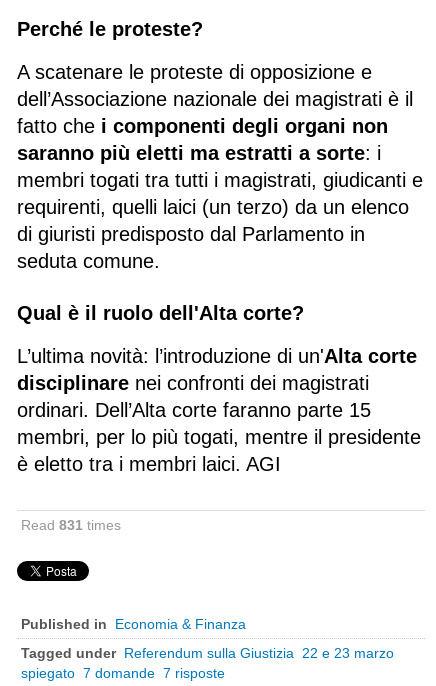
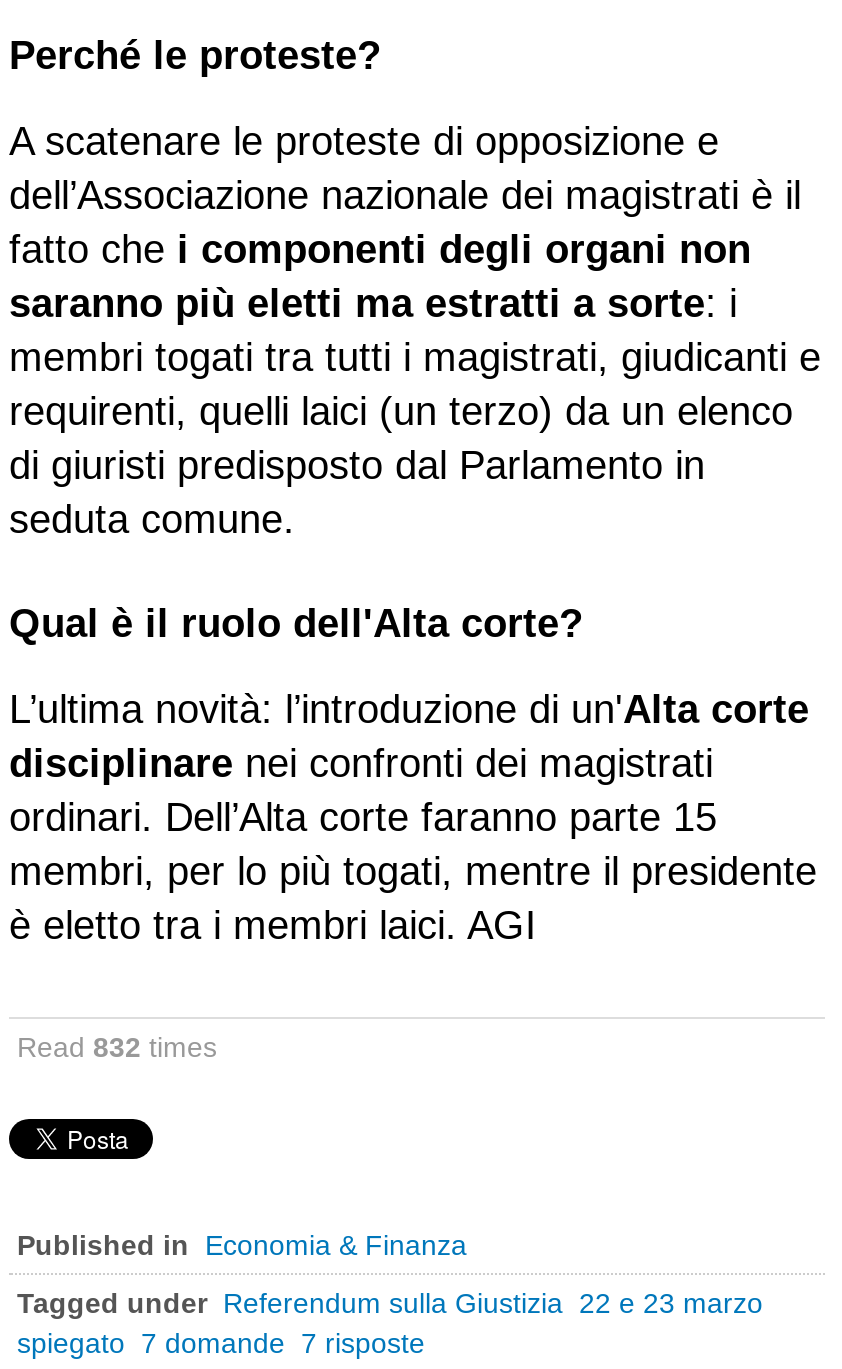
- Read 831 times
+ Read 832 times
